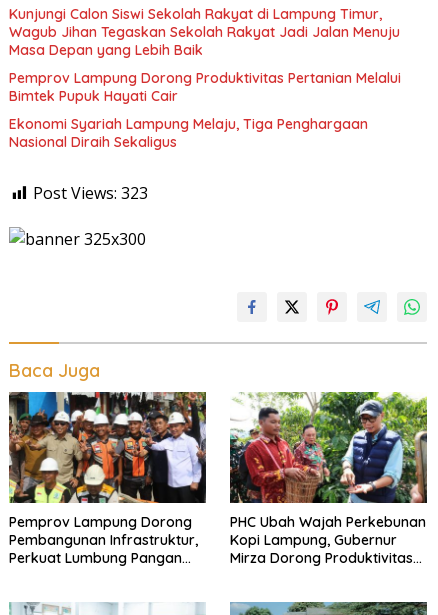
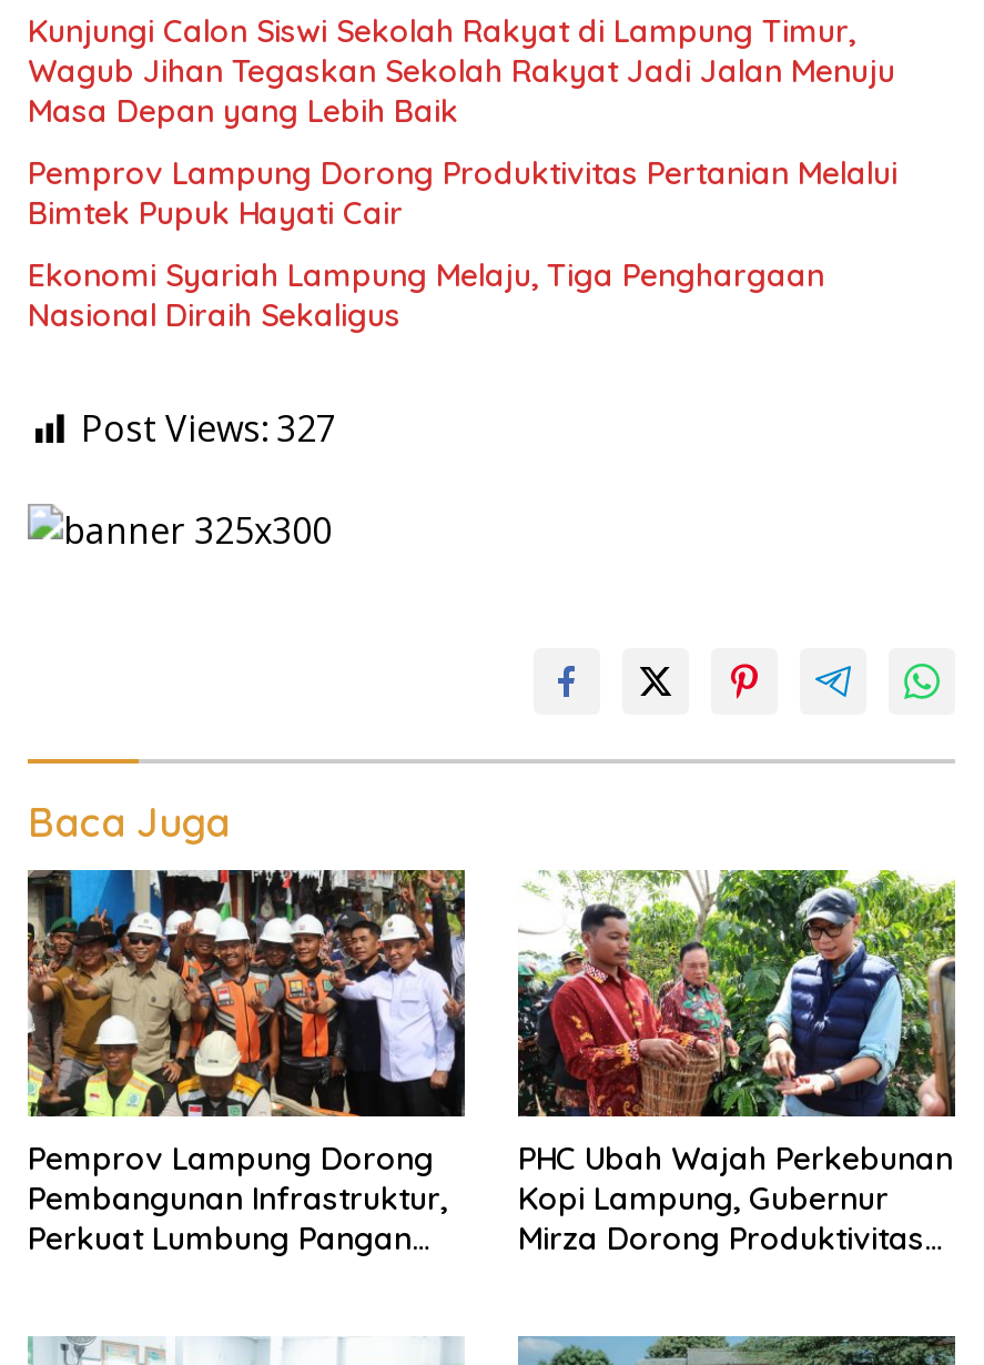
- Post Views: 323
+ Post Views: 327
